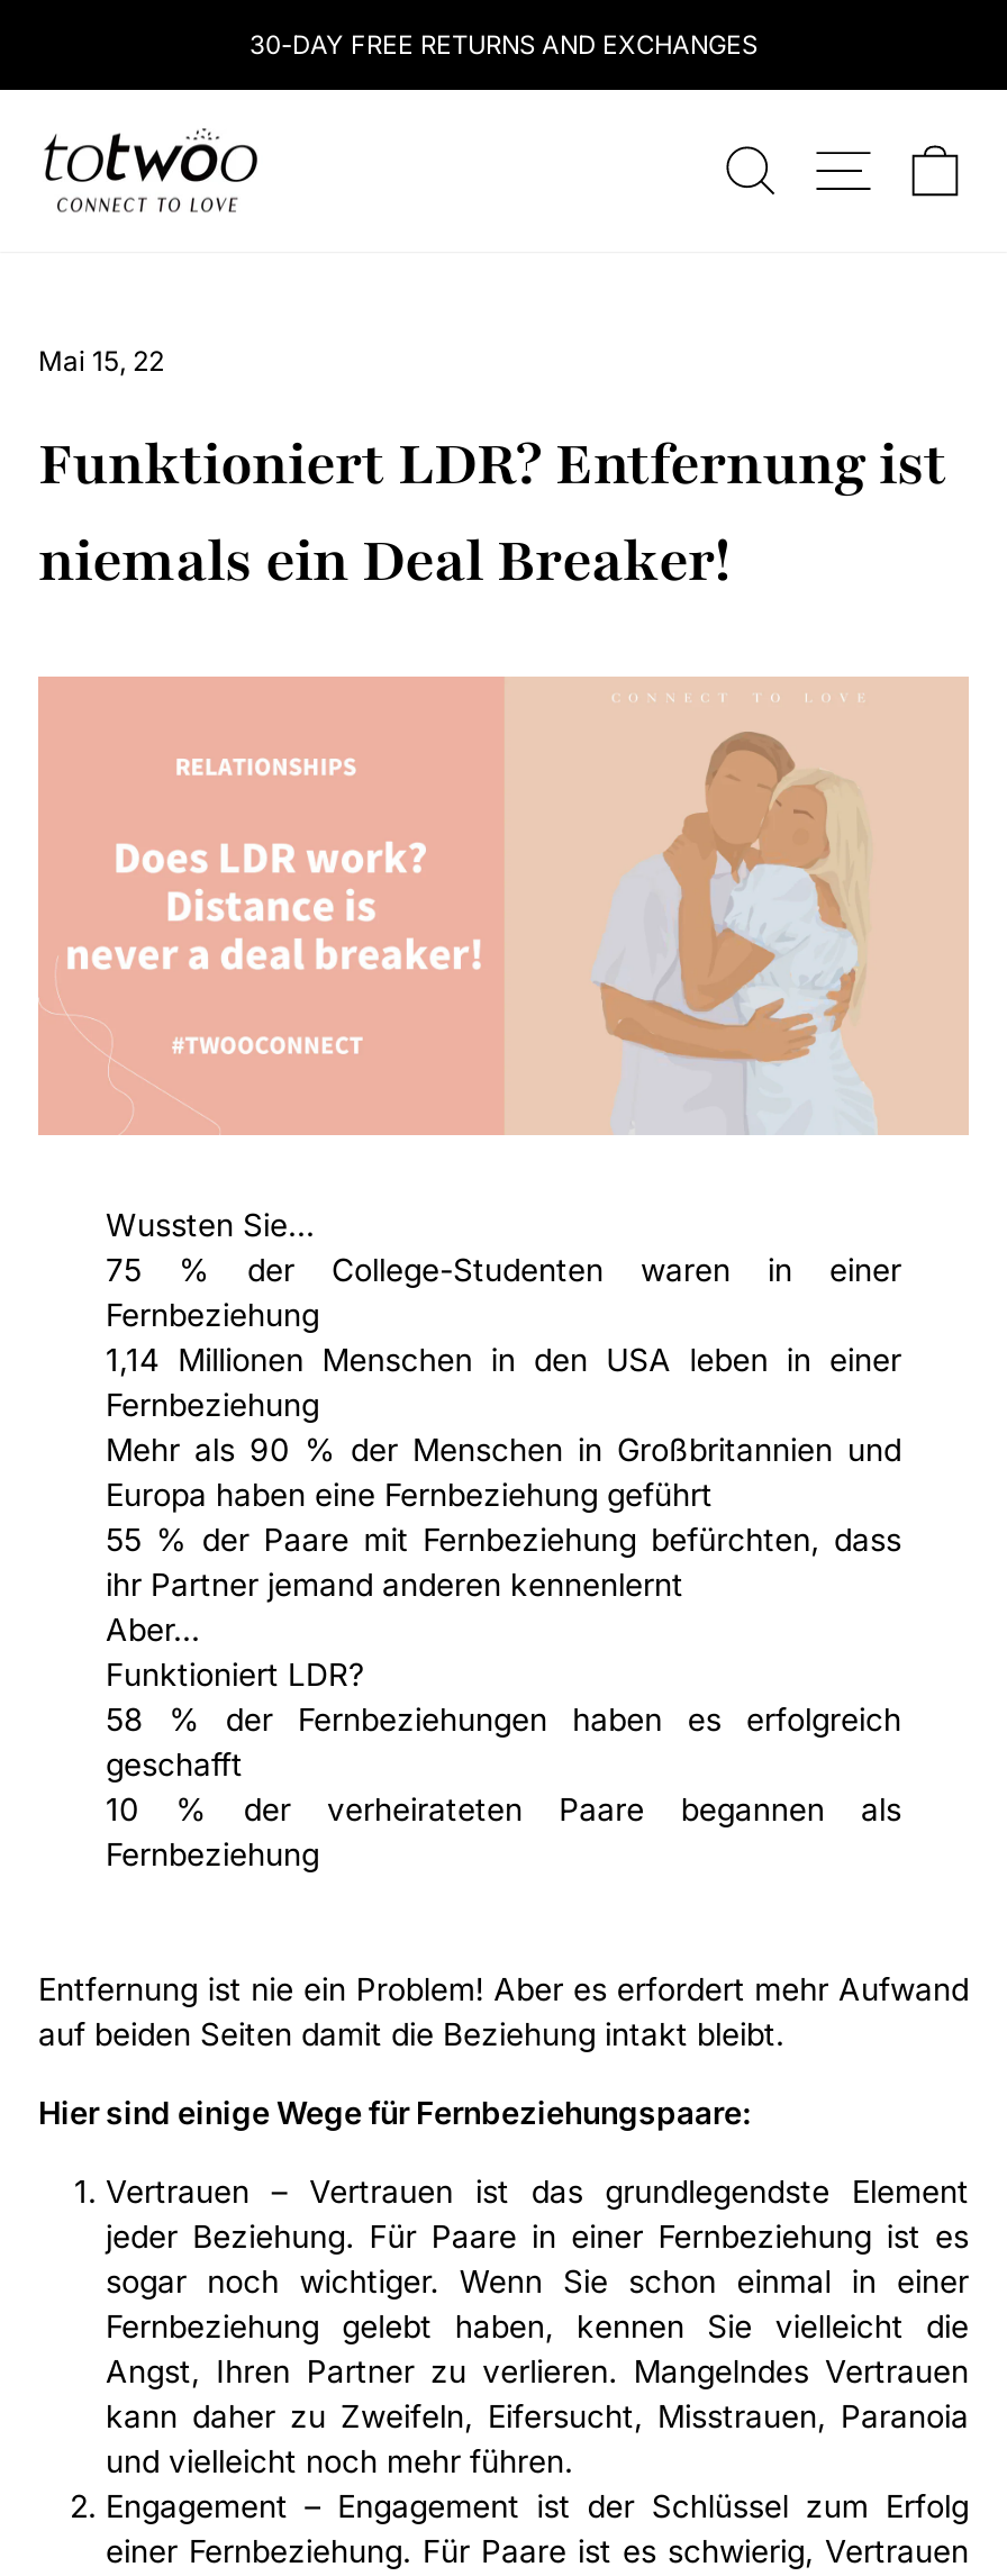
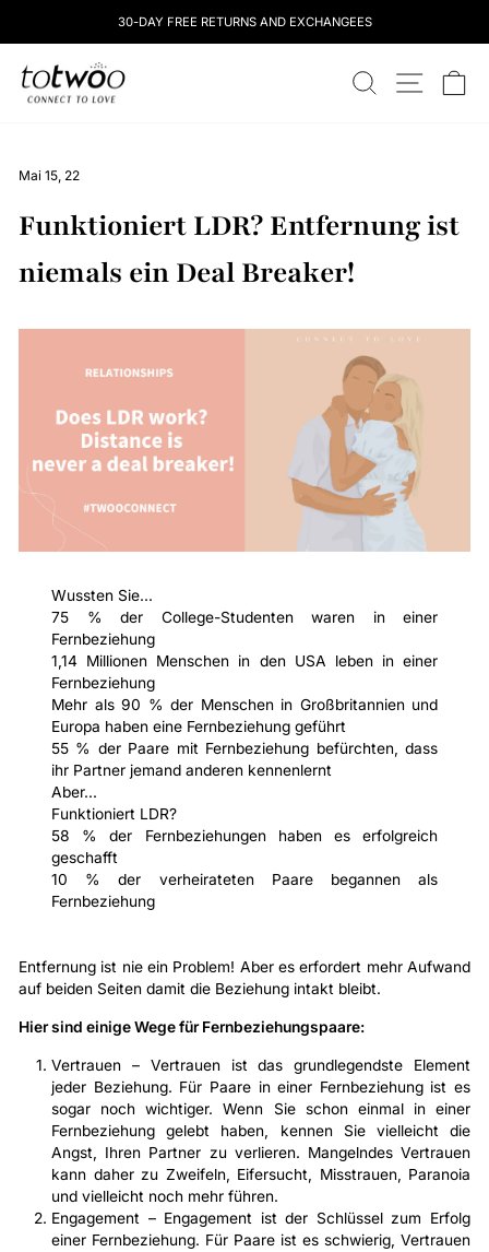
- 30-DAY FREE RETURNS AND EXCHANGES
+ 30-DAY FREE RETURNS AND EXCHANGEES
